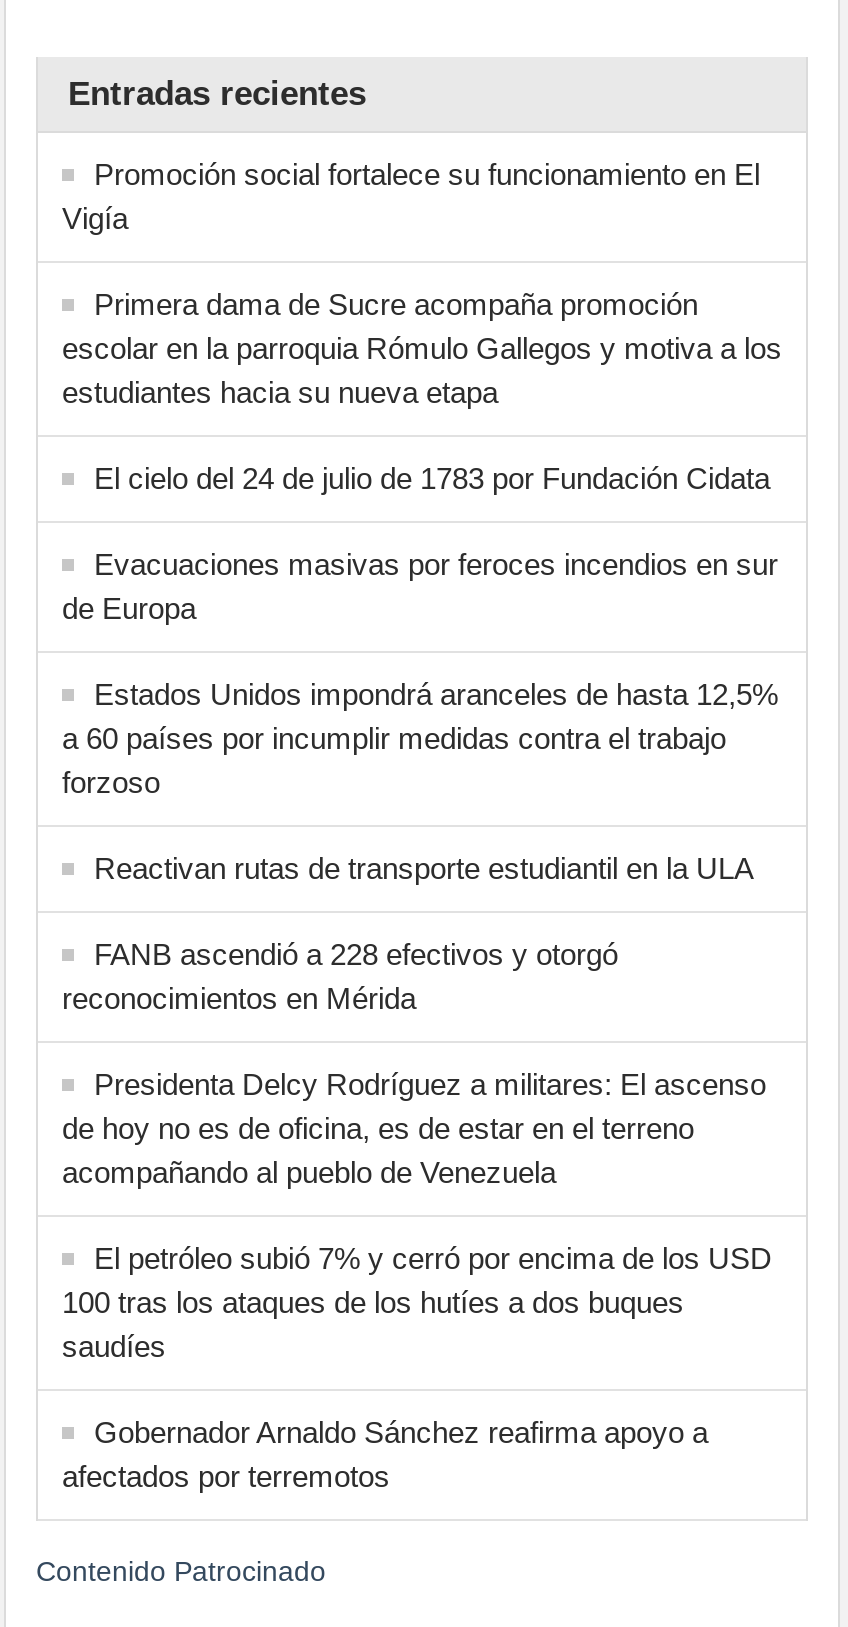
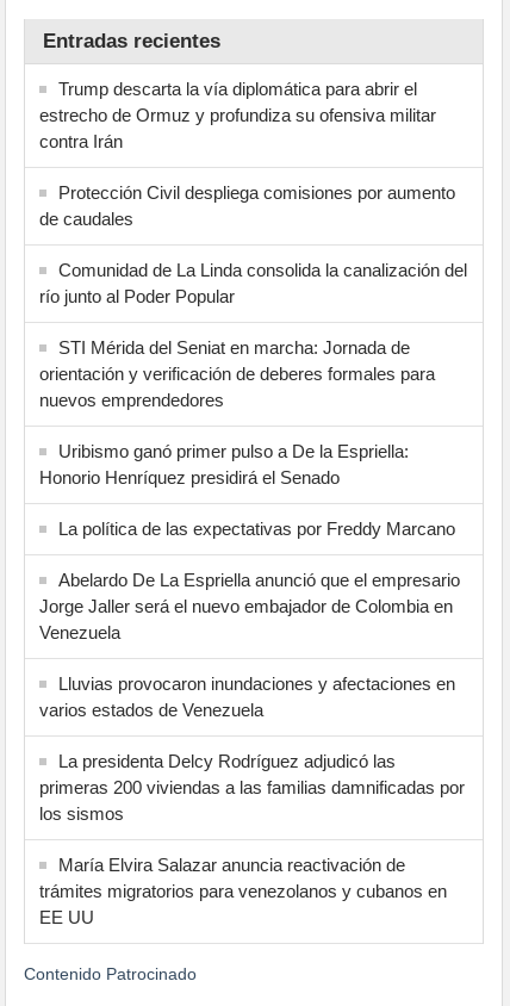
- Promoción social fortalece su funcionamiento en El
- Vigía
+ Trump descarta la vía diplomática para abrir el
+ estrecho de Ormuz y profundiza su ofensiva militar
+ contra Irán

- Primera dama de Sucre acompaña promoción
- escolar en la parroquia Rómulo Gallegos y motiva a los
- estudiantes hacia su nueva etapa
+ Protección Civil despliega comisiones por aumento
+ de caudales

- El cielo del 24 de julio de 1783 por Fundación Cidata
+ Comunidad de La Linda consolida la canalización del
+ río junto al Poder Popular

- Evacuaciones masivas por feroces incendios en sur
- de Europa
+ STI Mérida del Seniat en marcha: Jornada de
+ orientación y verificación de deberes formales para
+ nuevos emprendedores

- Estados Unidos impondrá aranceles de hasta 12,5%
- a 60 países por incumplir medidas contra el trabajo
- forzoso
+ Uribismo ganó primer pulso a De la Espriella:
+ Honorio Henríquez presidirá el Senado

- Reactivan rutas de transporte estudiantil en la ULA
+ La política de las expectativas por Freddy Marcano

- FANB ascendió a 228 efectivos y otorgó
- reconocimientos en Mérida
+ Abelardo De La Espriella anunció que el empresario
+ Jorge Jaller será el nuevo embajador de Colombia en
+ Venezuela

- Presidenta Delcy Rodríguez a militares: El ascenso
- de hoy no es de oficina, es de estar en el terreno
- acompañando al pueblo de Venezuela
+ Lluvias provocaron inundaciones y afectaciones en
+ varios estados de Venezuela

- El petróleo subió 7% y cerró por encima de los USD
- 100 tras los ataques de los hutíes a dos buques
- saudíes
+ La presidenta Delcy Rodríguez adjudicó las
+ primeras 200 viviendas a las familias damnificadas por
+ los sismos

- Gobernador Arnaldo Sánchez reafirma apoyo a
- afectados por terremotos
+ María Elvira Salazar anuncia reactivación de
+ trámites migratorios para venezolanos y cubanos en
+ EE UU
